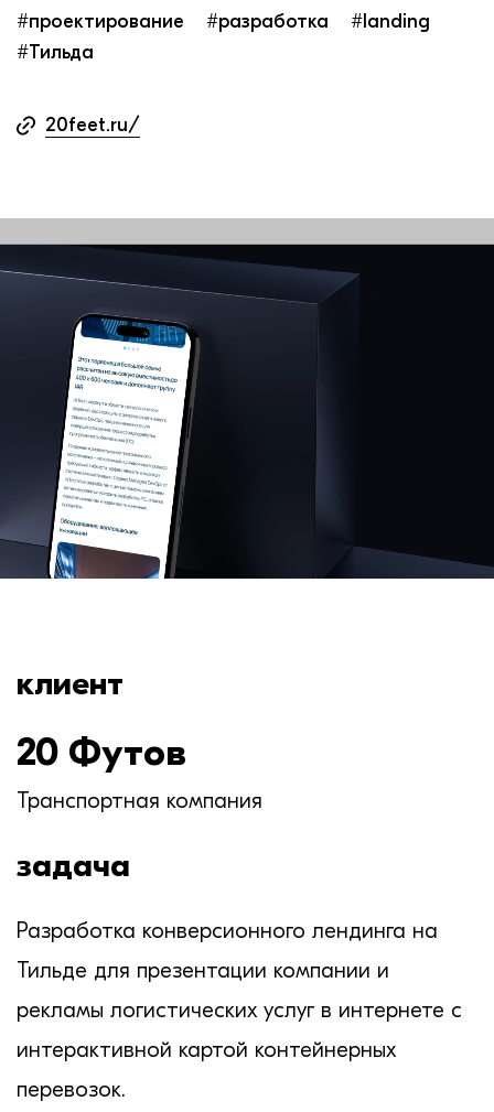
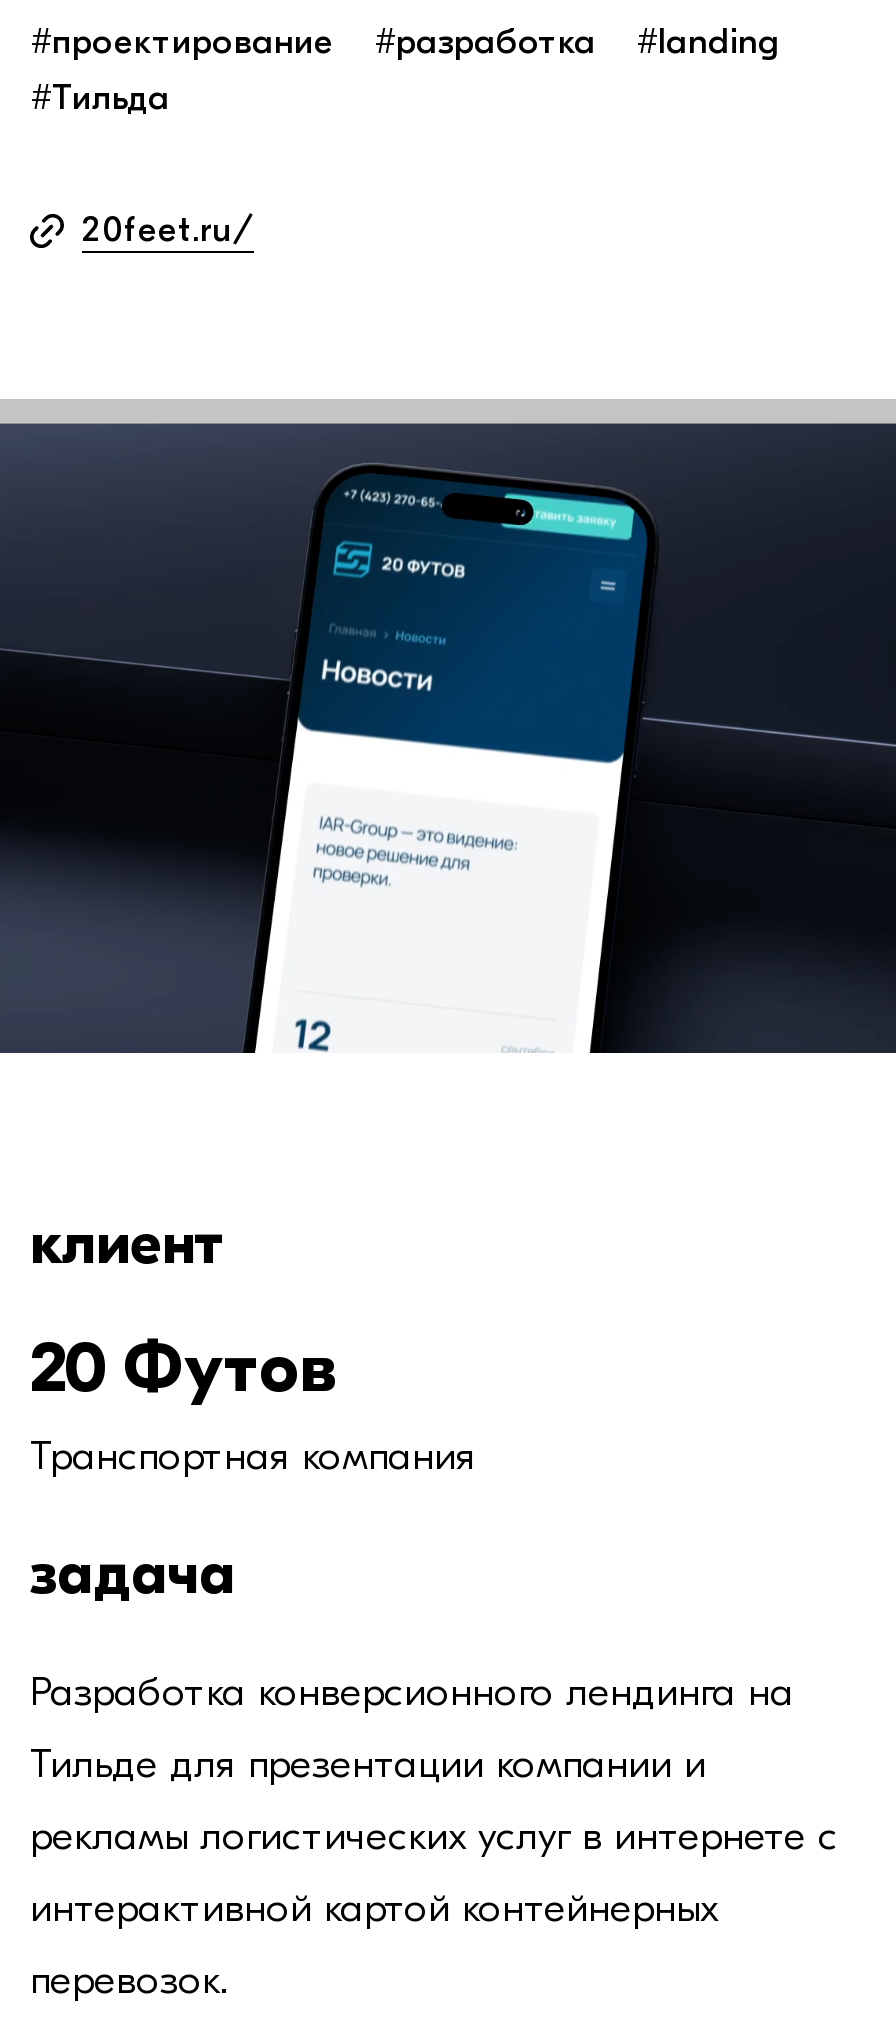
- [image]
+ [image]
